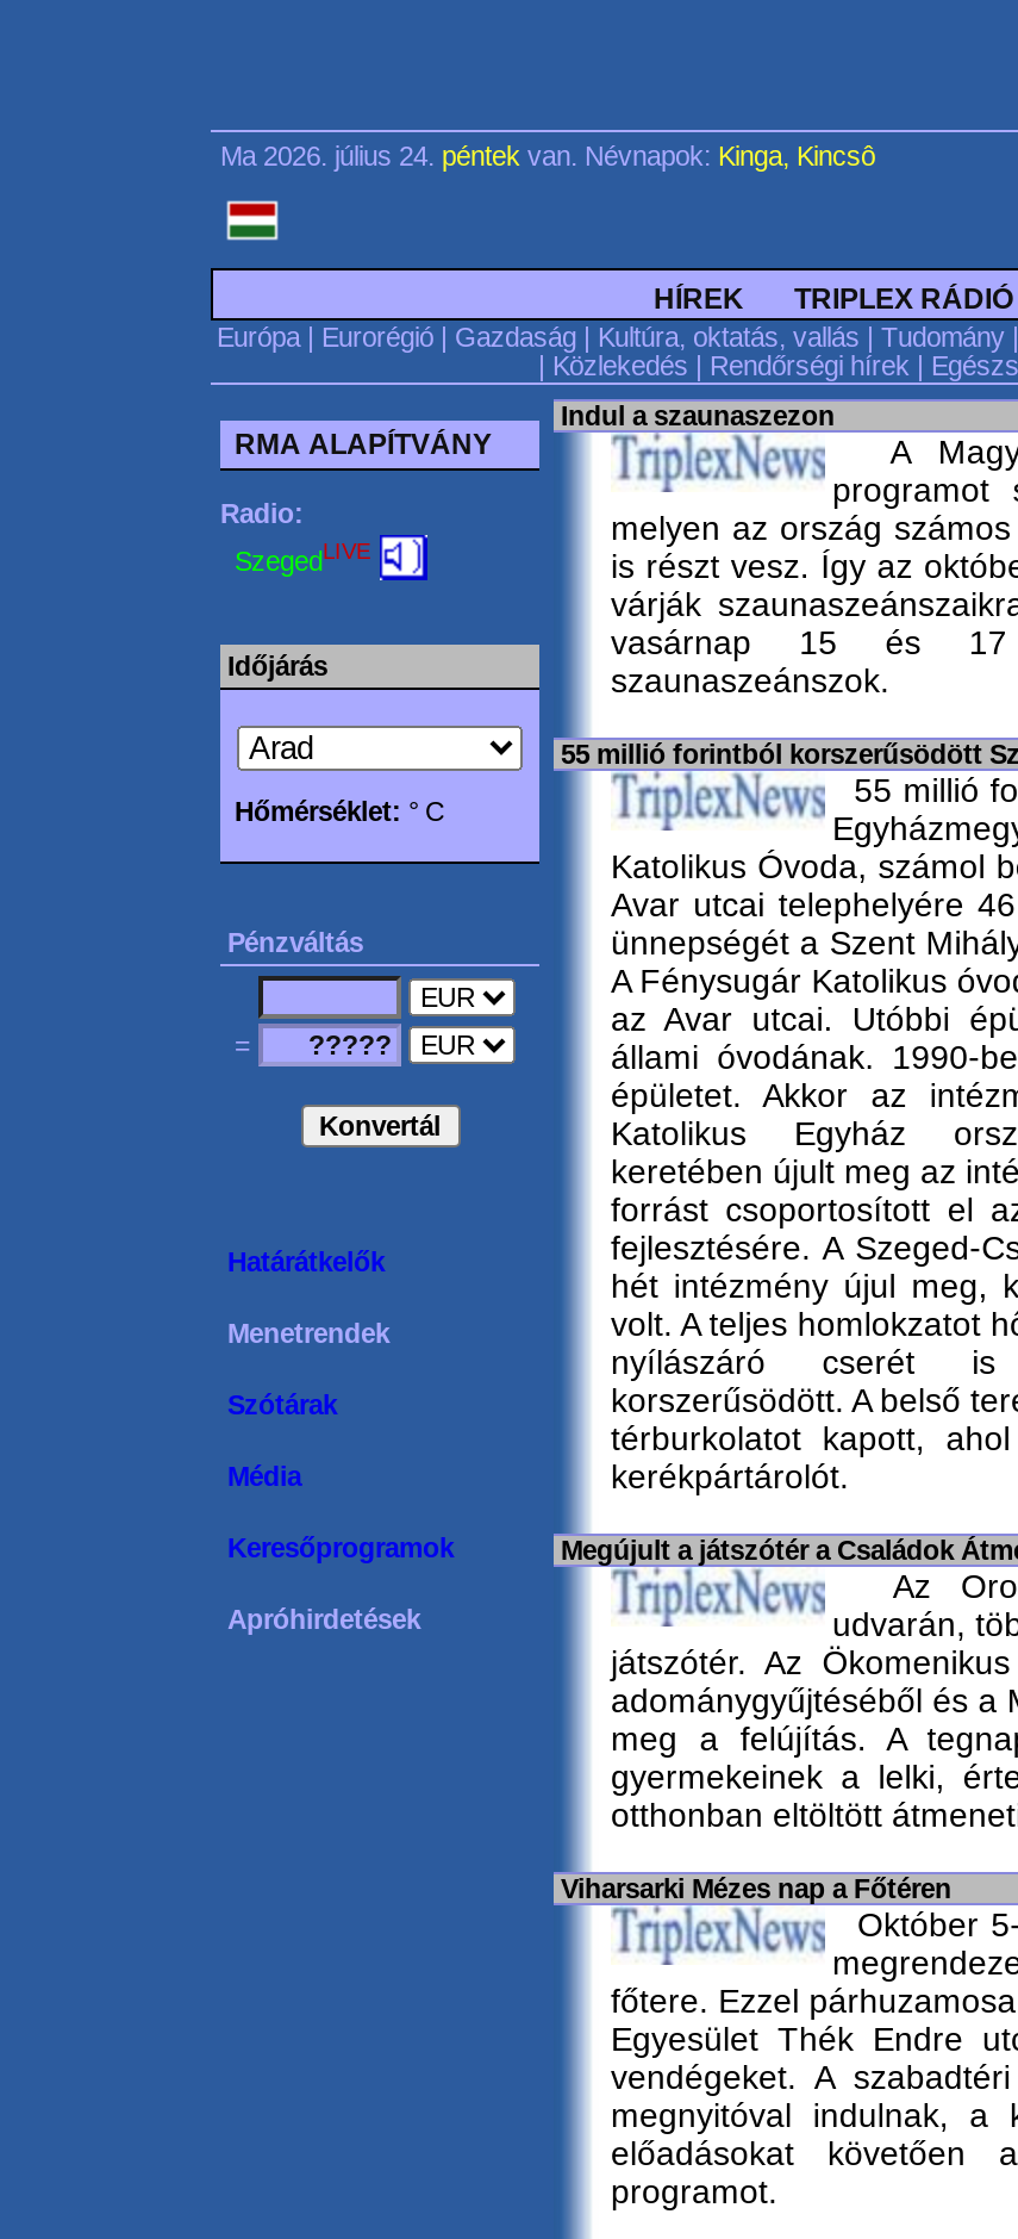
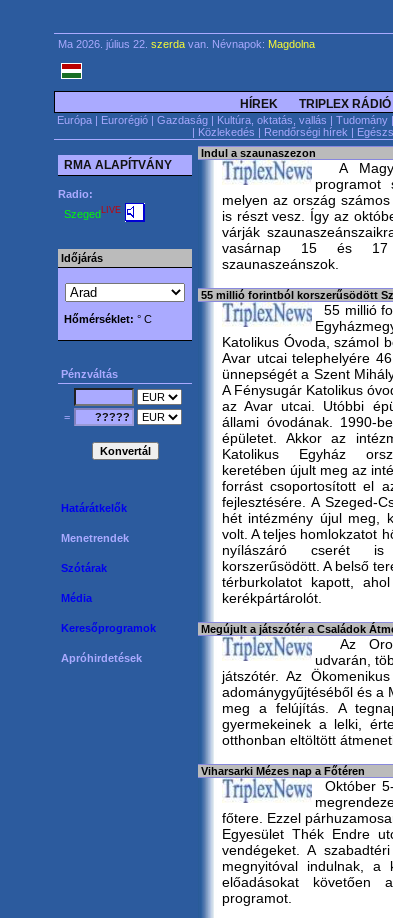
- Ma 2026. július 24. péntek van. Névnapok: Kinga, Kincsô
+ Ma 2026. július 22. szerda van. Névnapok: Magdolna
